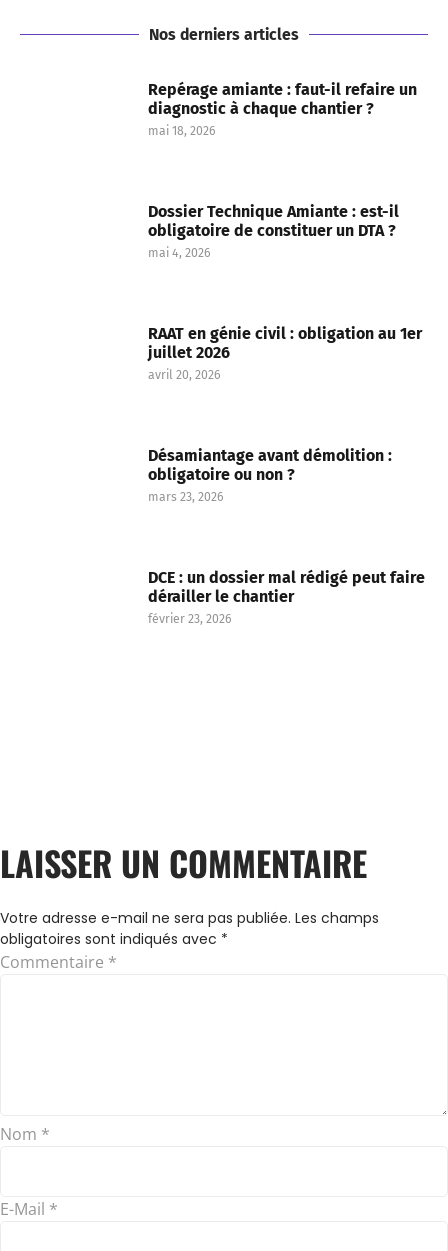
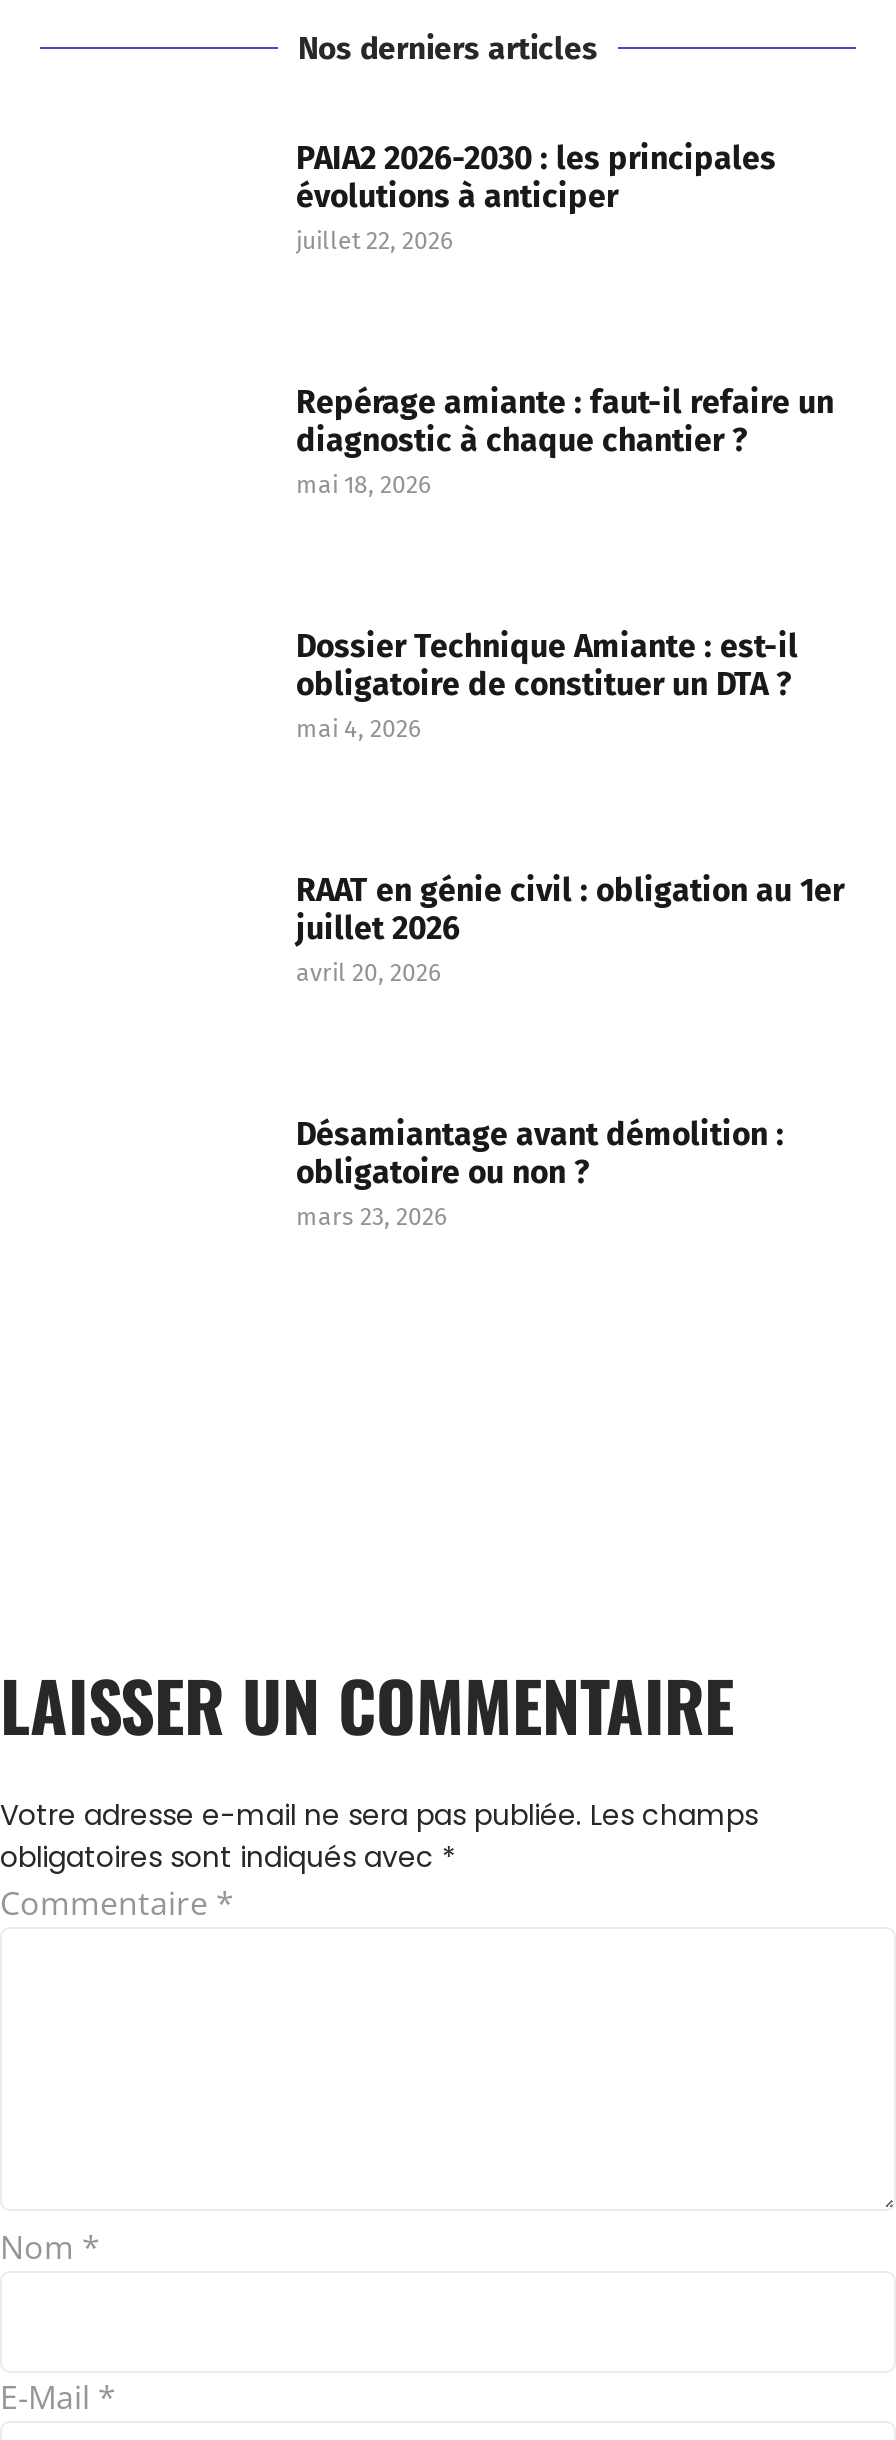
+ PAIA2 2026-2030 : les principales
+ évolutions à anticiper
+ juillet 22, 2026

moved down: Repérage amiante : faut-il refaire un | diagnostic à chaque chantier ? | mai 18, 2026 | ... | obligatoire ou non ? | mars 23, 2026

- DCE : un dossier mal rédigé peut faire
- dérailler le chantier
- février 23, 2026
